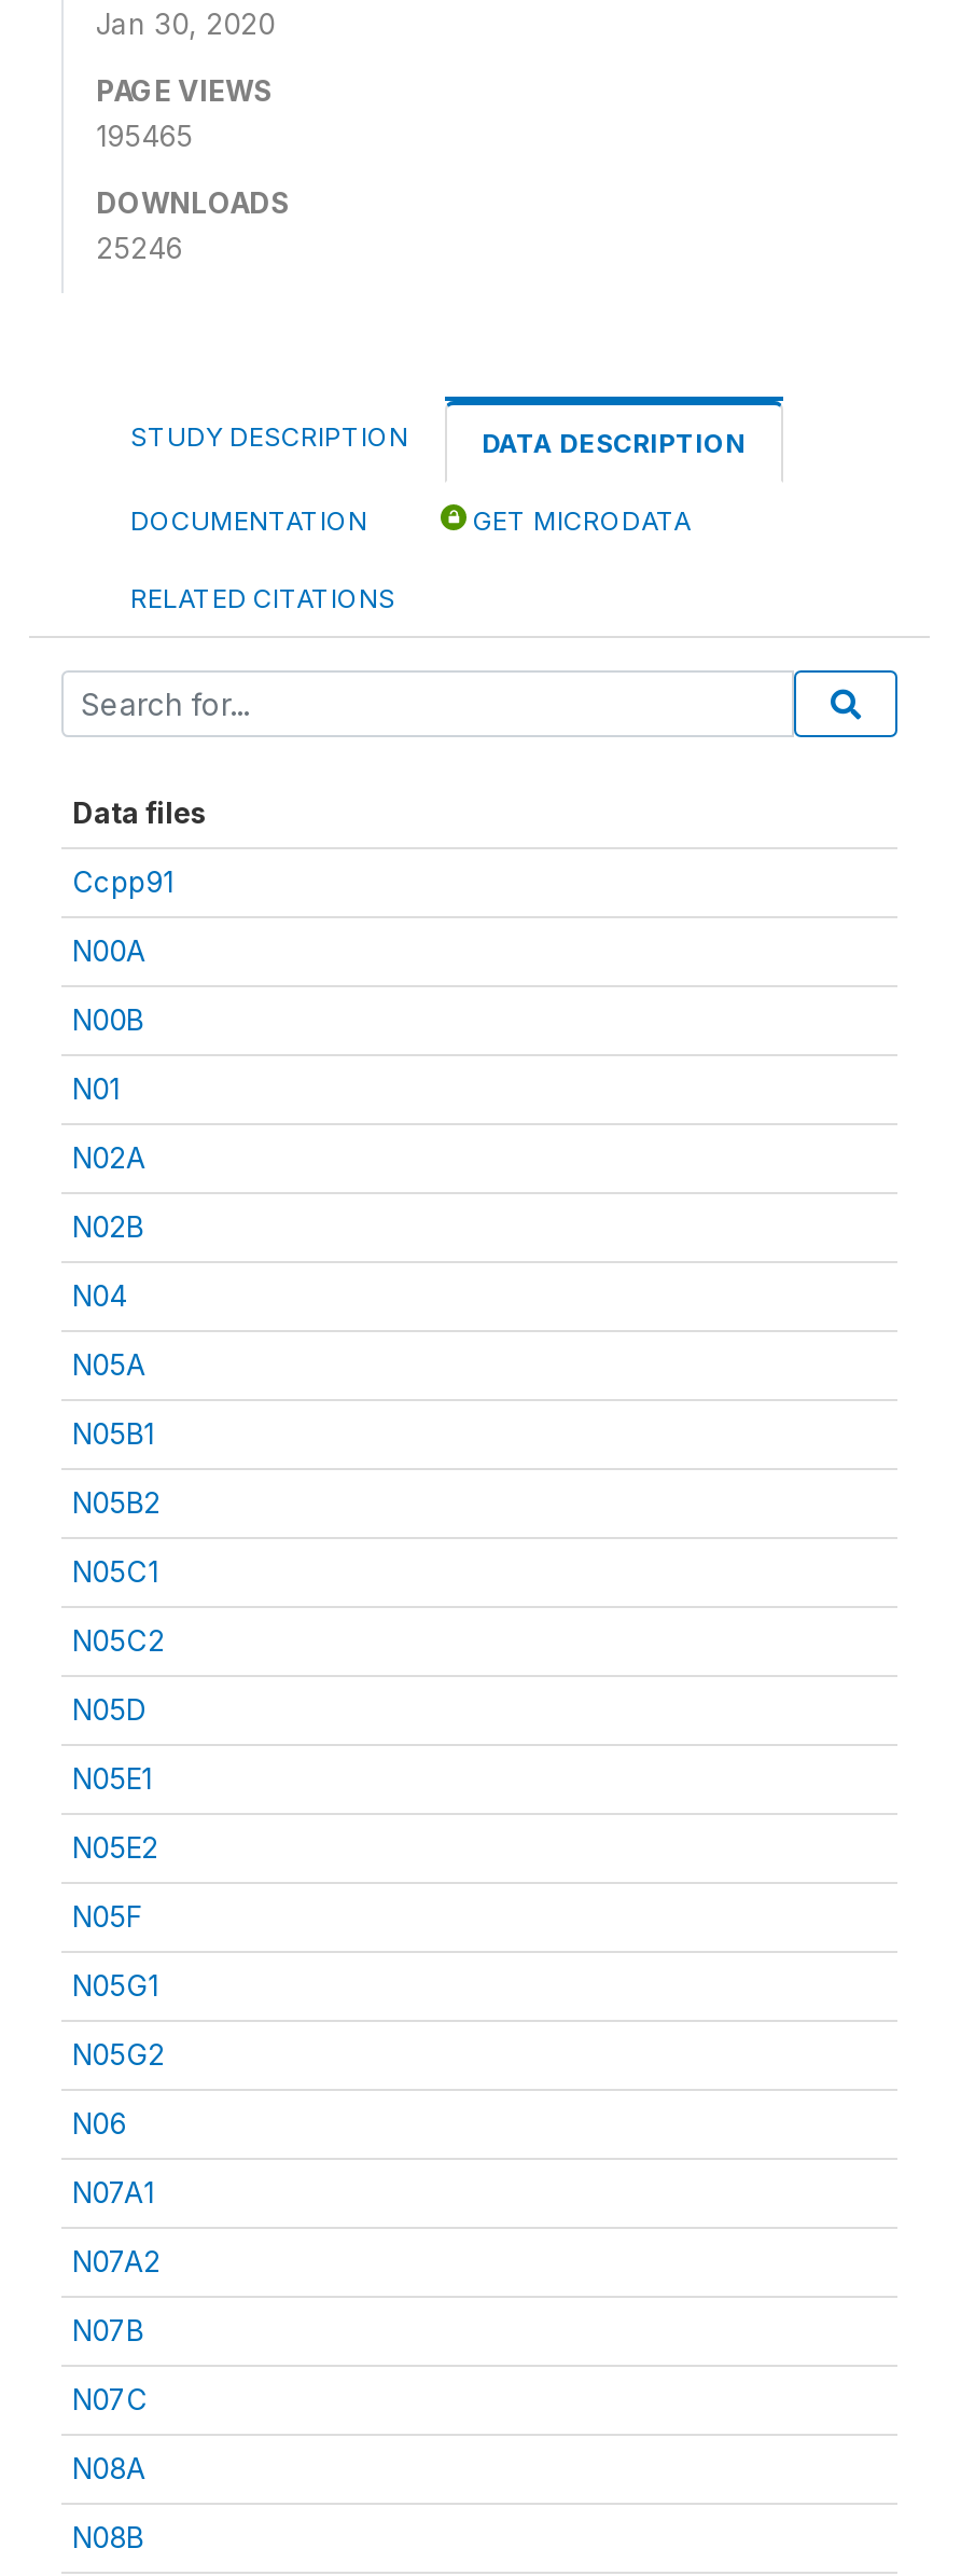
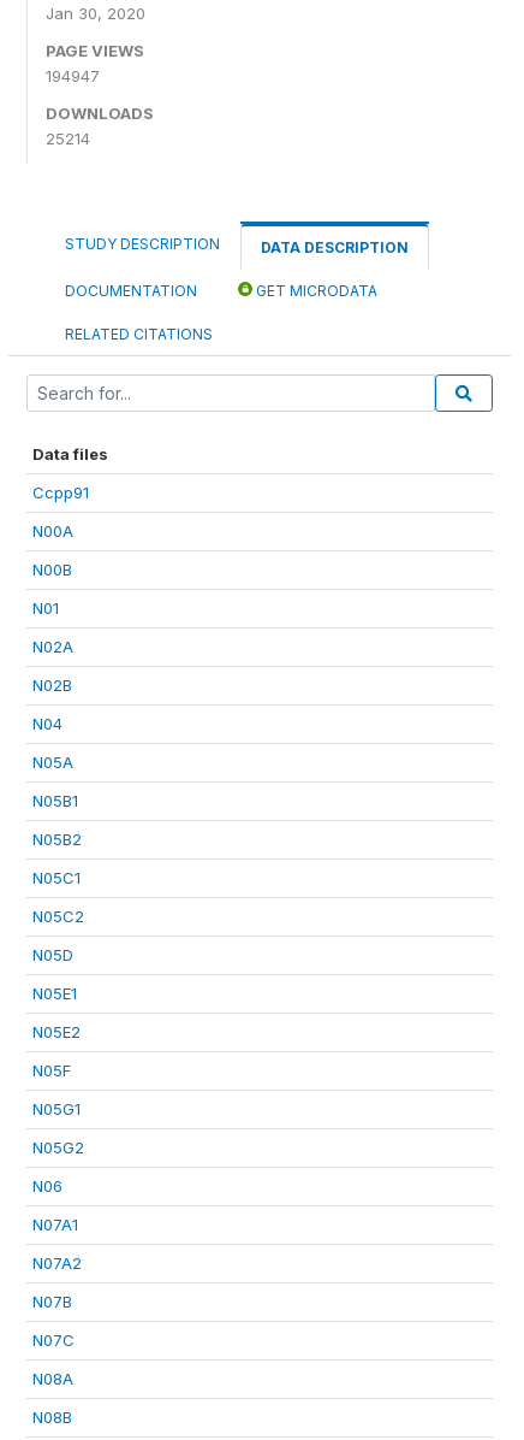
- 195465
+ 194947

- 25246
+ 25214
